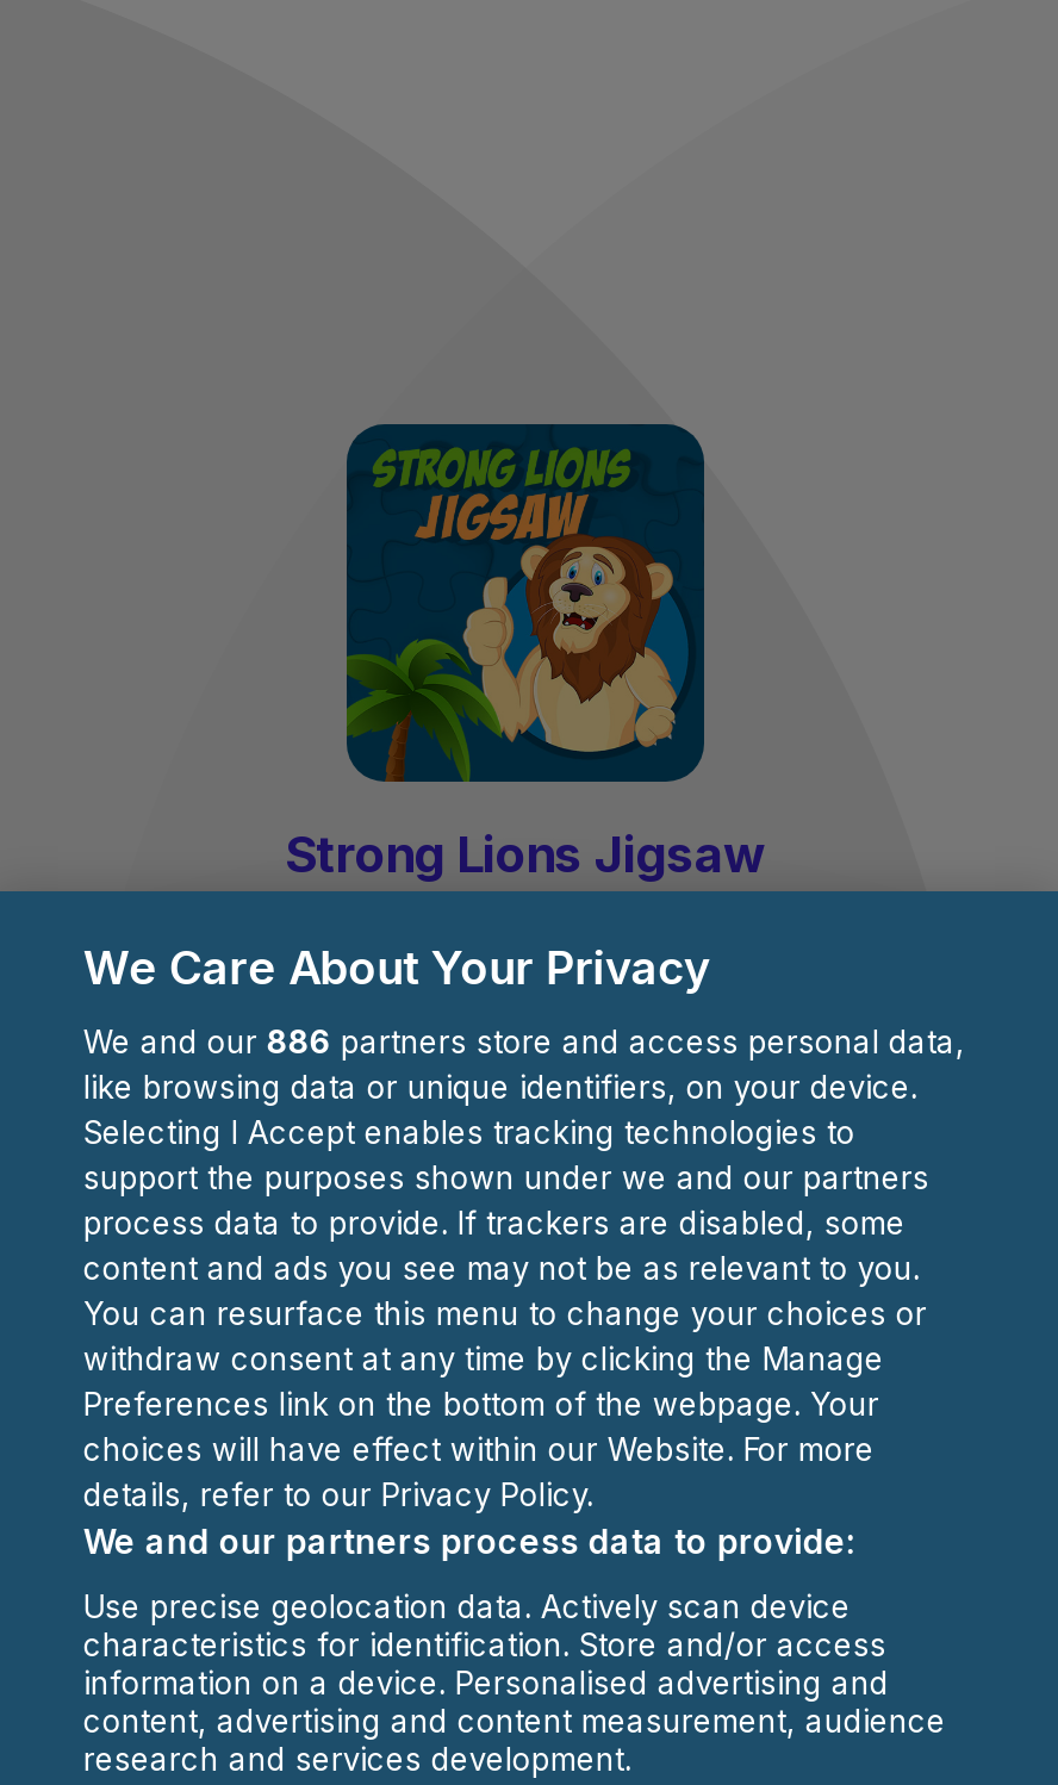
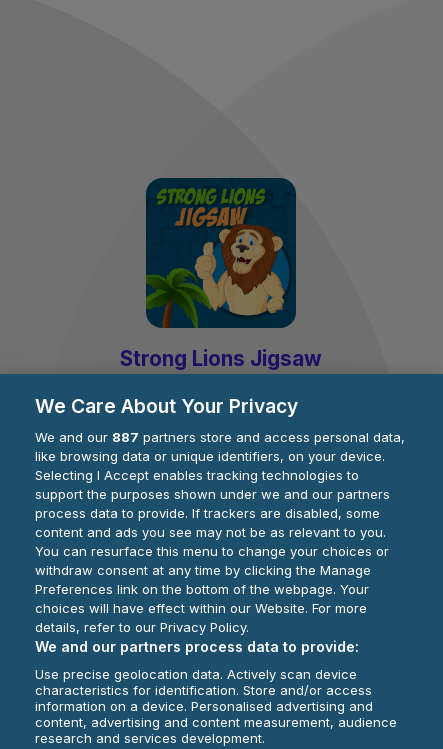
- We and our 886 partners store and access personal data,
+ We and our 887 partners store and access personal data,
